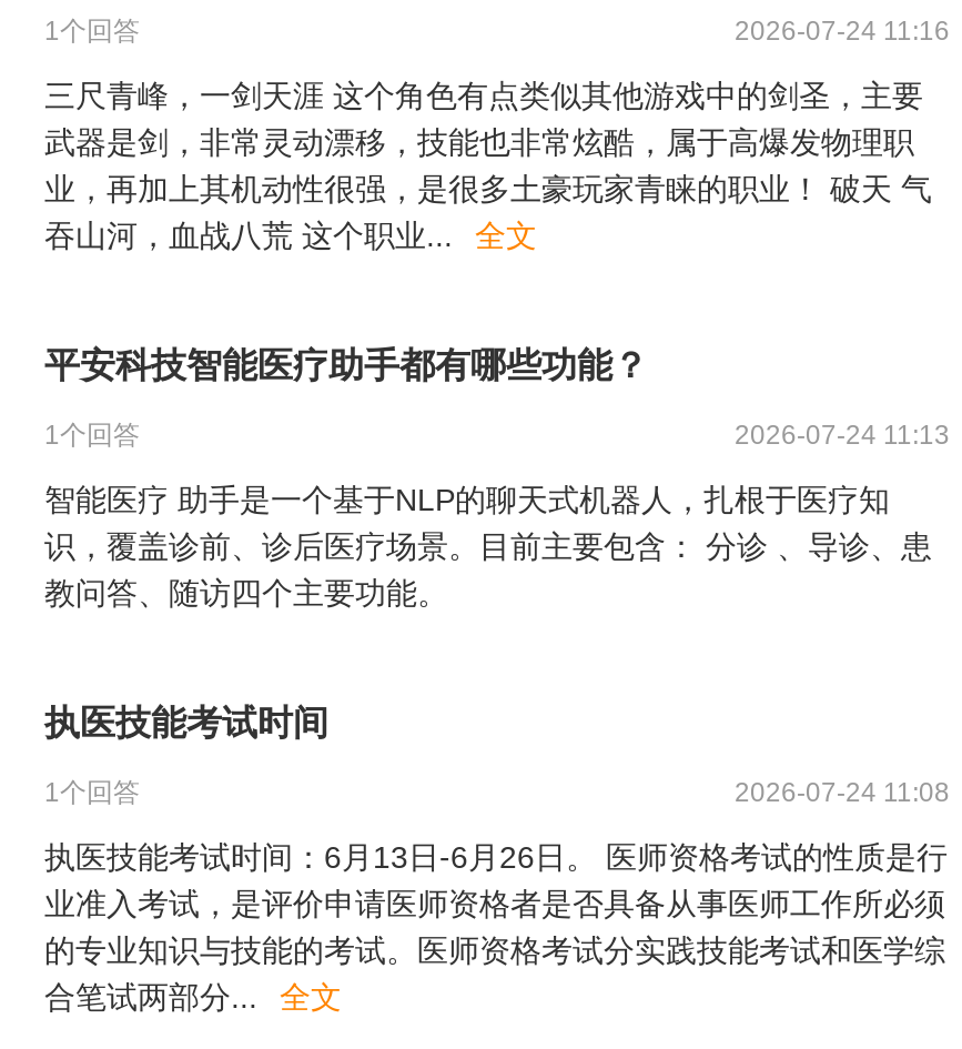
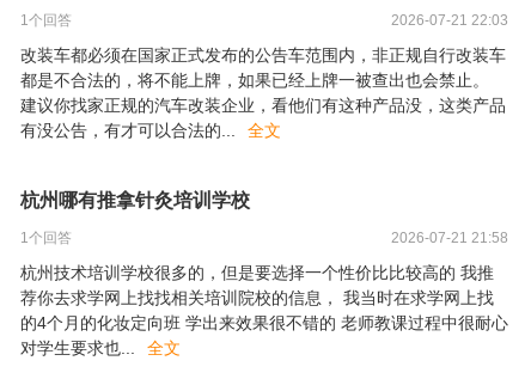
- 2026-07-24 11:16
+ 2026-07-21 22:03

- 三尺青峰，一剑天涯 这个角色有点类似其他游戏中的剑圣，主要
- 武器是剑，非常灵动漂移，技能也非常炫酷，属于高爆发物理职
- 业，再加上其机动性很强，是很多土豪玩家青睐的职业！ 破天 气
- 吞山河，血战八荒 这个职业...
+ 改装车都必须在国家正式发布的公告车范围内，非正规自行改装车
+ 都是不合法的，将不能上牌，如果已经上牌一被查出也会禁止。
+ 建议你找家正规的汽车改装企业，看他们有这种产品没，这类产品
+ 有没公告，有才可以合法的...

- 平安科技智能医疗助手都有哪些功能？
+ 杭州哪有推拿针灸培训学校

- 2026-07-24 11:13
- 智能医疗 助手是一个基于NLP的聊天式机器人，扎根于医疗知
- 识，覆盖诊前、诊后医疗场景。目前主要包含： 分诊 、导诊、患
- 教问答、随访四个主要功能。
- 执医技能考试时间
- 1个回答
- 2026-07-24 11:08
- 执医技能考试时间：6月13日-6月26日。 医师资格考试的性质是行
- 业准入考试，是评价申请医师资格者是否具备从事医师工作所必须
- 的专业知识与技能的考试。医师资格考试分实践技能考试和医学综
- 合笔试两部分...
+ 2026-07-21 21:58
+ 杭州技术培训学校很多的，但是要选择一个性价比比较高的 我推
+ 荐你去求学网上找找相关培训院校的信息， 我当时在求学网上找
+ 的4个月的化妆定向班 学出来效果很不错的 老师教课过程中很耐心
+ 对学生要求也...
